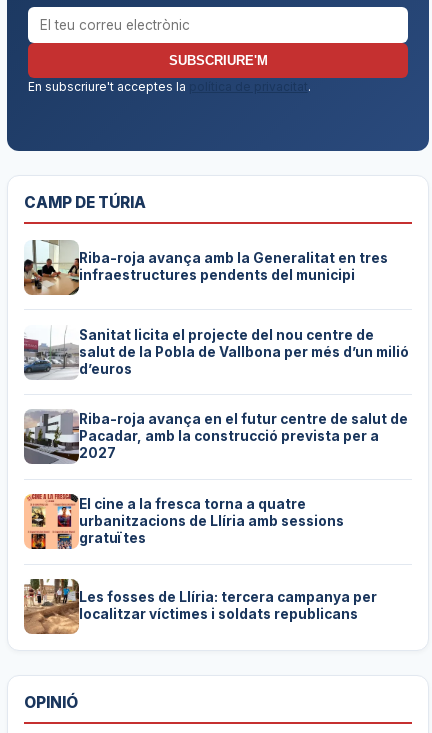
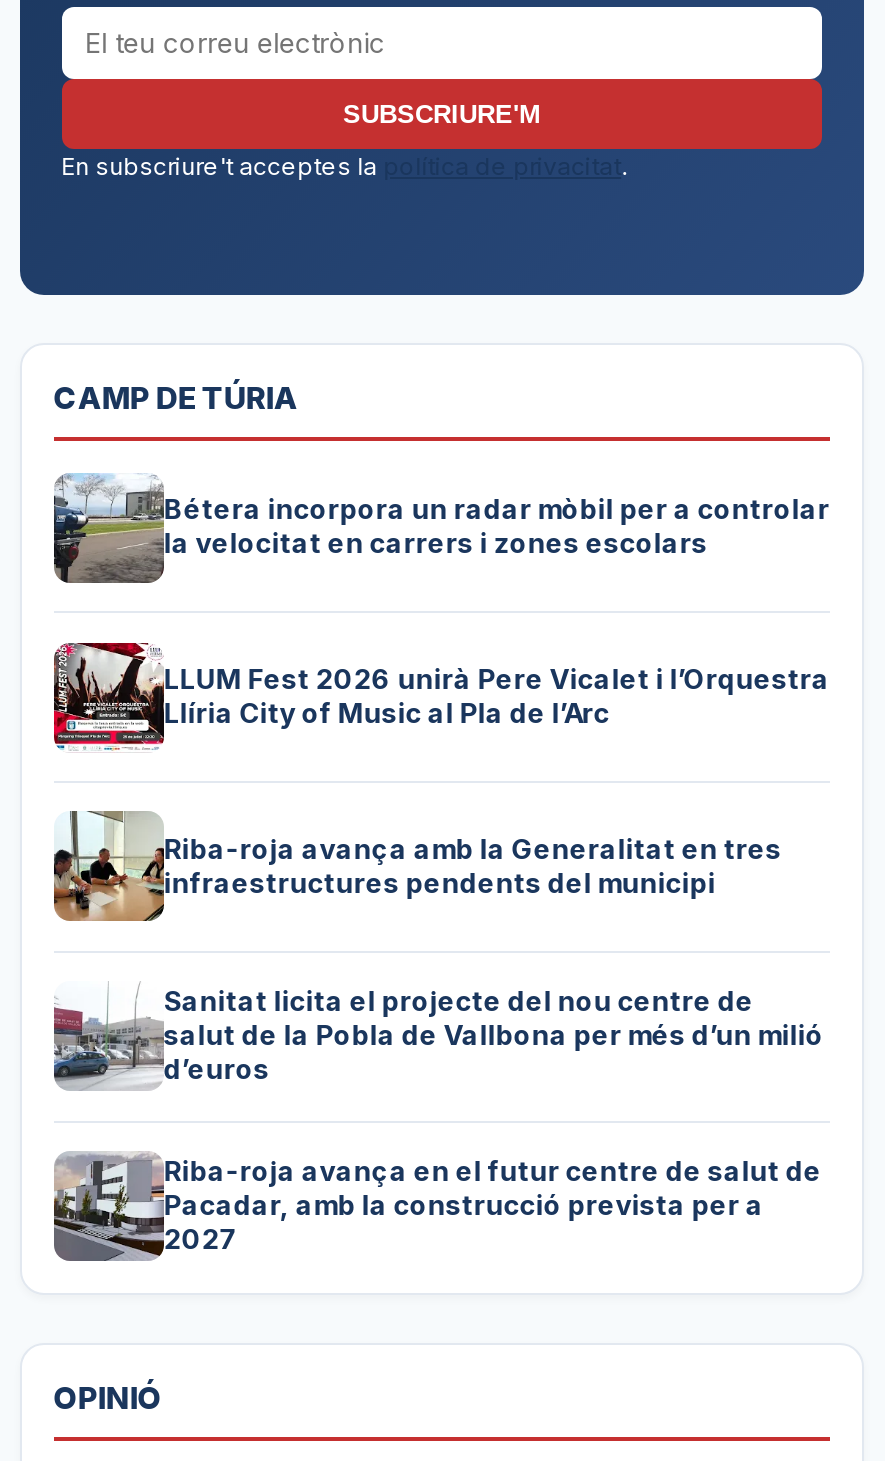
+ [image]
+ Bétera incorpora un radar mòbil per a controlar
+ la velocitat en carrers i zones escolars

+ [image]
+ LLUM Fest 2026 unirà Pere Vicalet i l’Orquestra
+ Llíria City of Music al Pla de l’Arc

moved down: [image] | Riba-roja avança amb la Generalitat en tres | infraestructures pendents del municipi | ... | Pacadar, amb la construcció prevista per a | 2027

- [image]
- El cine a la fresca torna a quatre
- urbanitzacions de Llíria amb sessions
- gratuïtes

- [image]
- Les fosses de Llíria: tercera campanya per
- localitzar víctimes i soldats republicans
